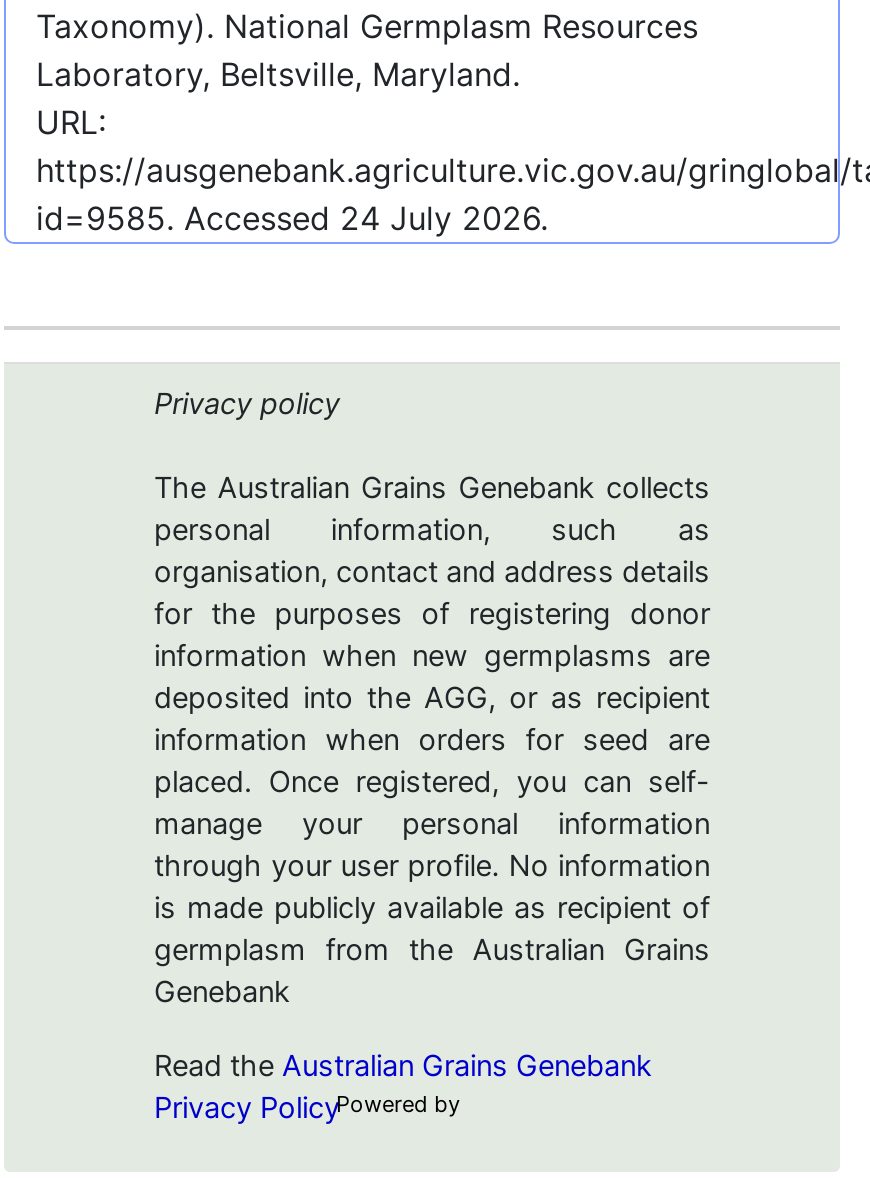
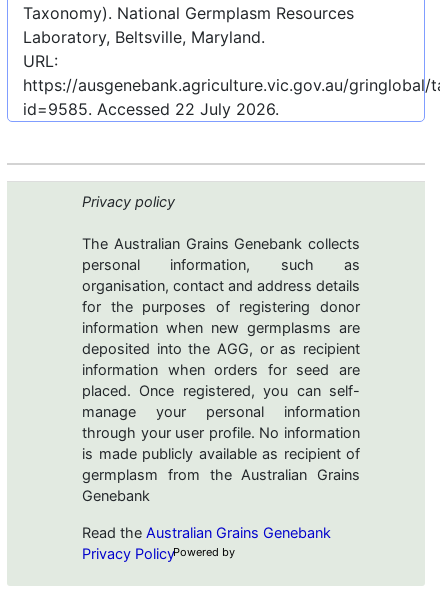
- id=9585. Accessed 24 July 2026.
+ id=9585. Accessed 22 July 2026.
